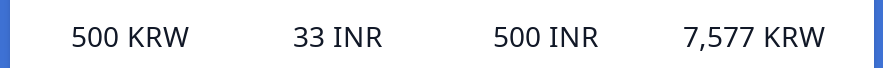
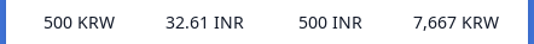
- 33 INR
+ 32.61 INR

- 7,577 KRW
+ 7,667 KRW
